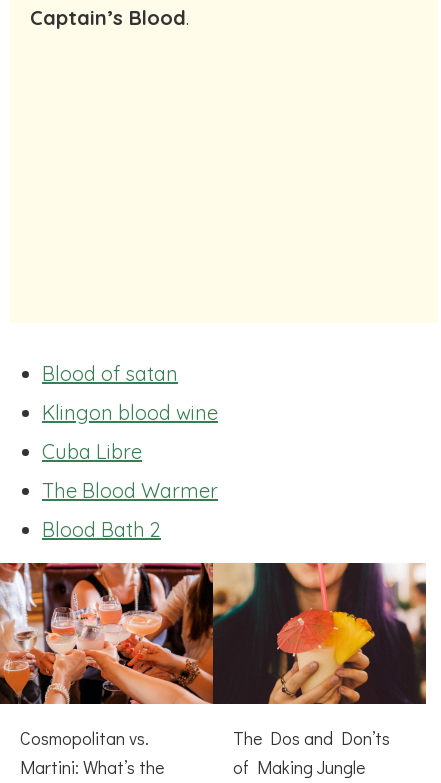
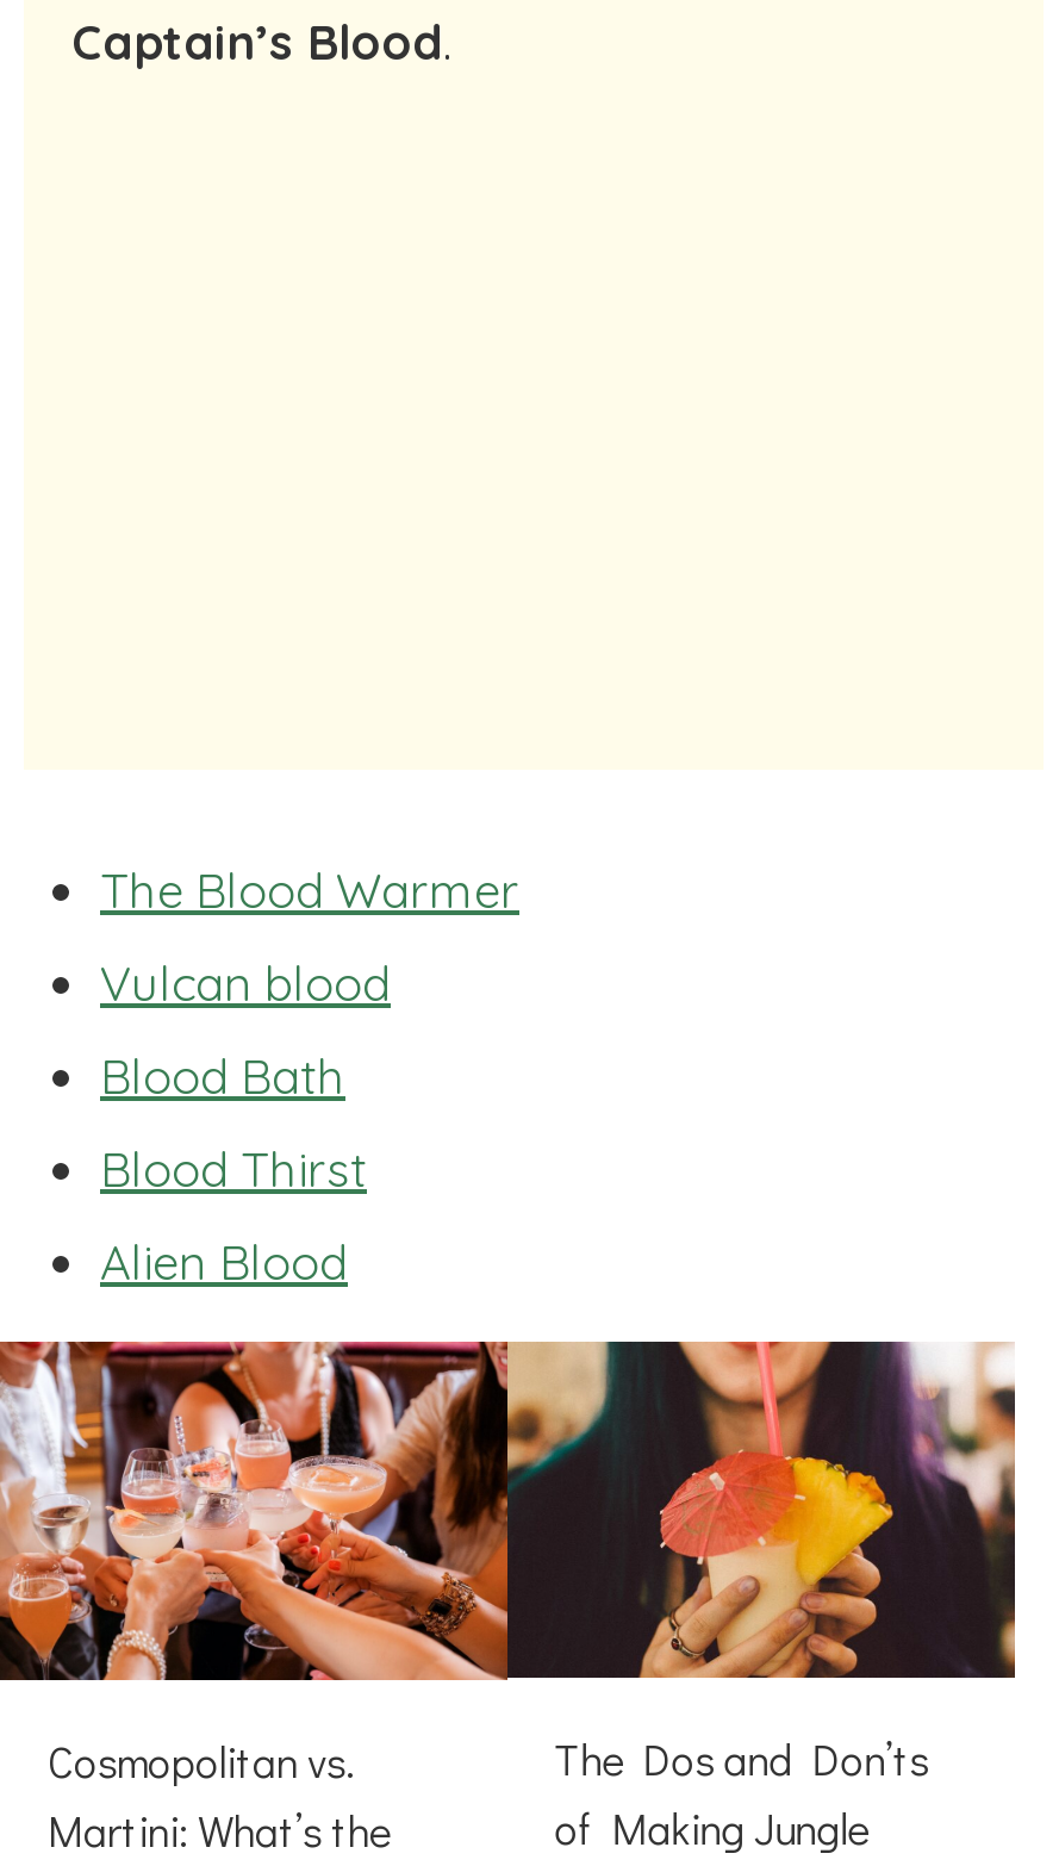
- Blood of satan
- Klingon blood wine
- Cuba Libre

moved up: The Blood Warmer

- Blood Bath 2
+ Vulcan blood
+ Blood Bath
+ Blood Thirst
+ Alien Blood
